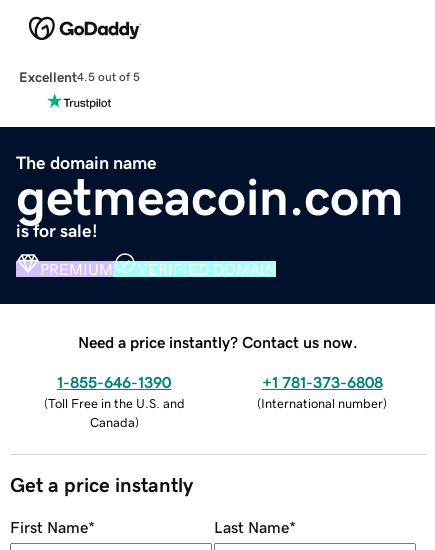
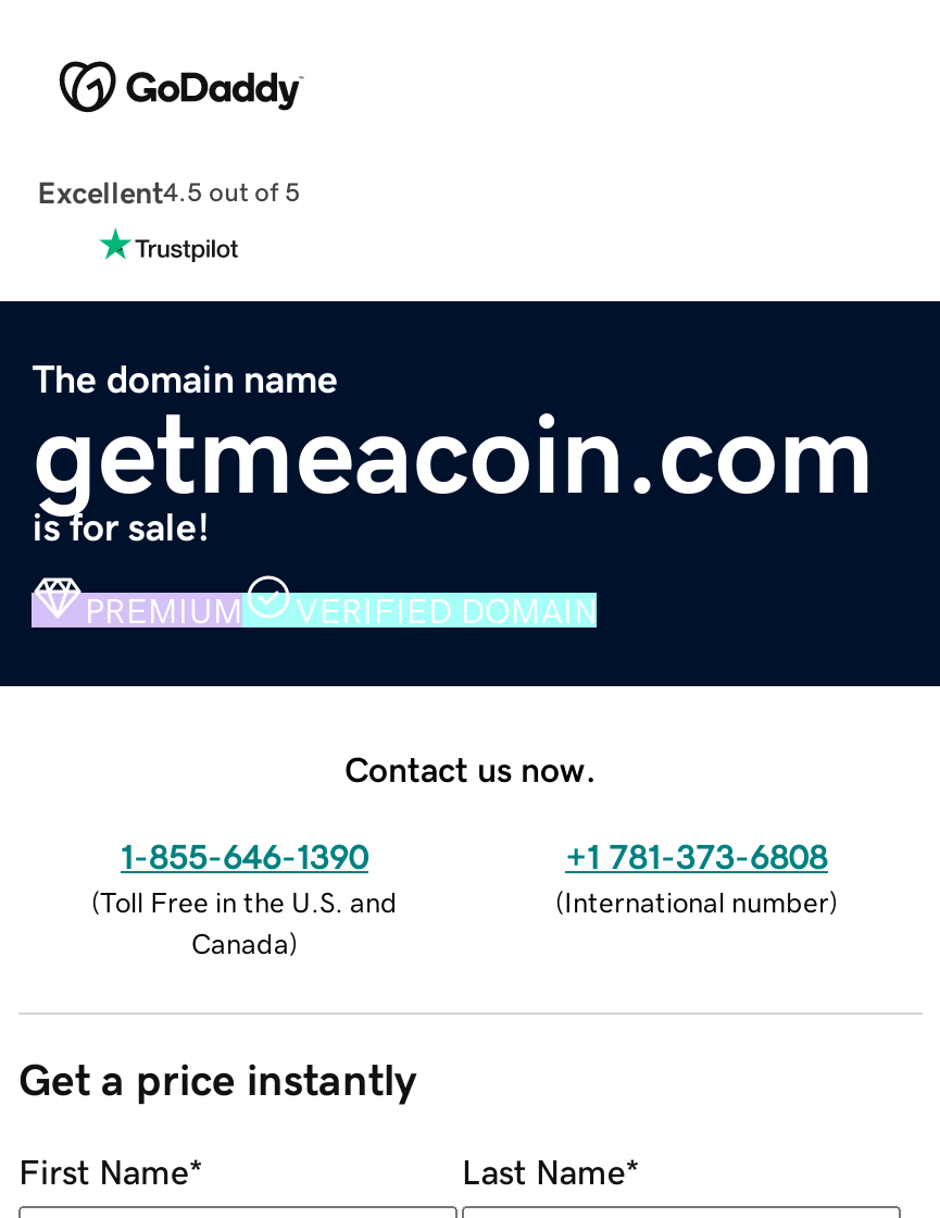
- Need a price instantly? Contact us now.
+ Contact us now.
